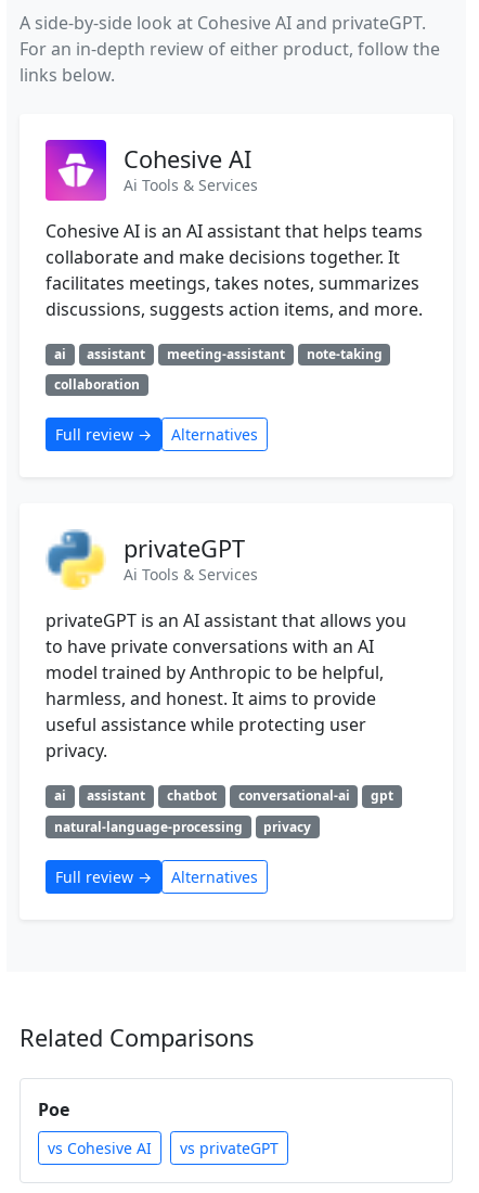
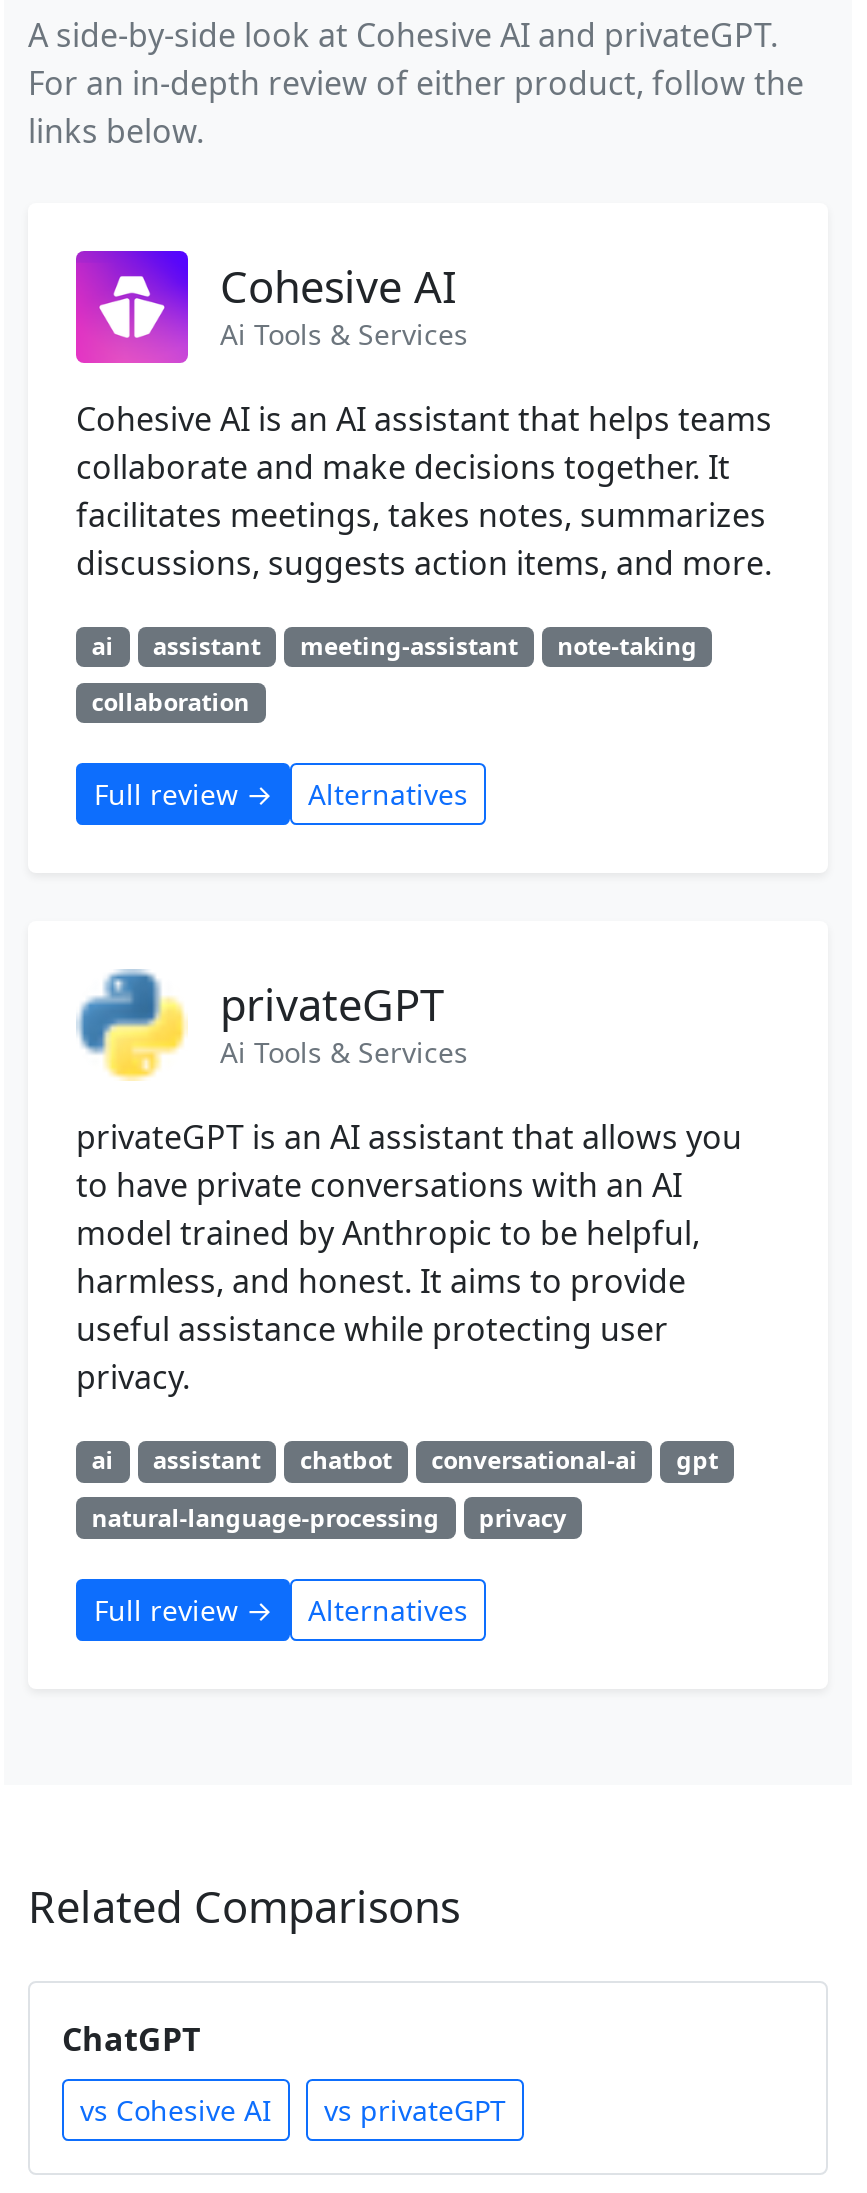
- Poe
+ ChatGPT
